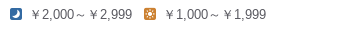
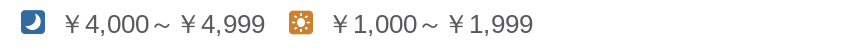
- ￥2,000～￥2,999
+ ￥4,000～￥4,999
